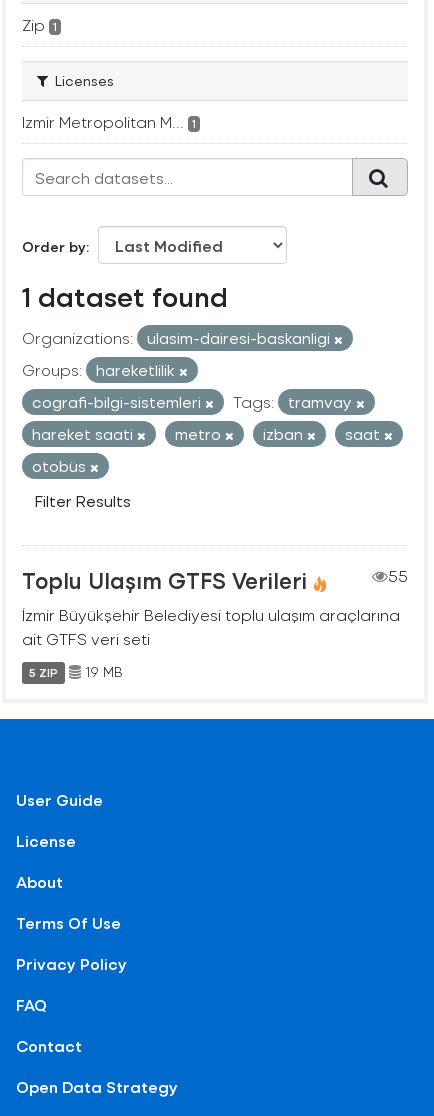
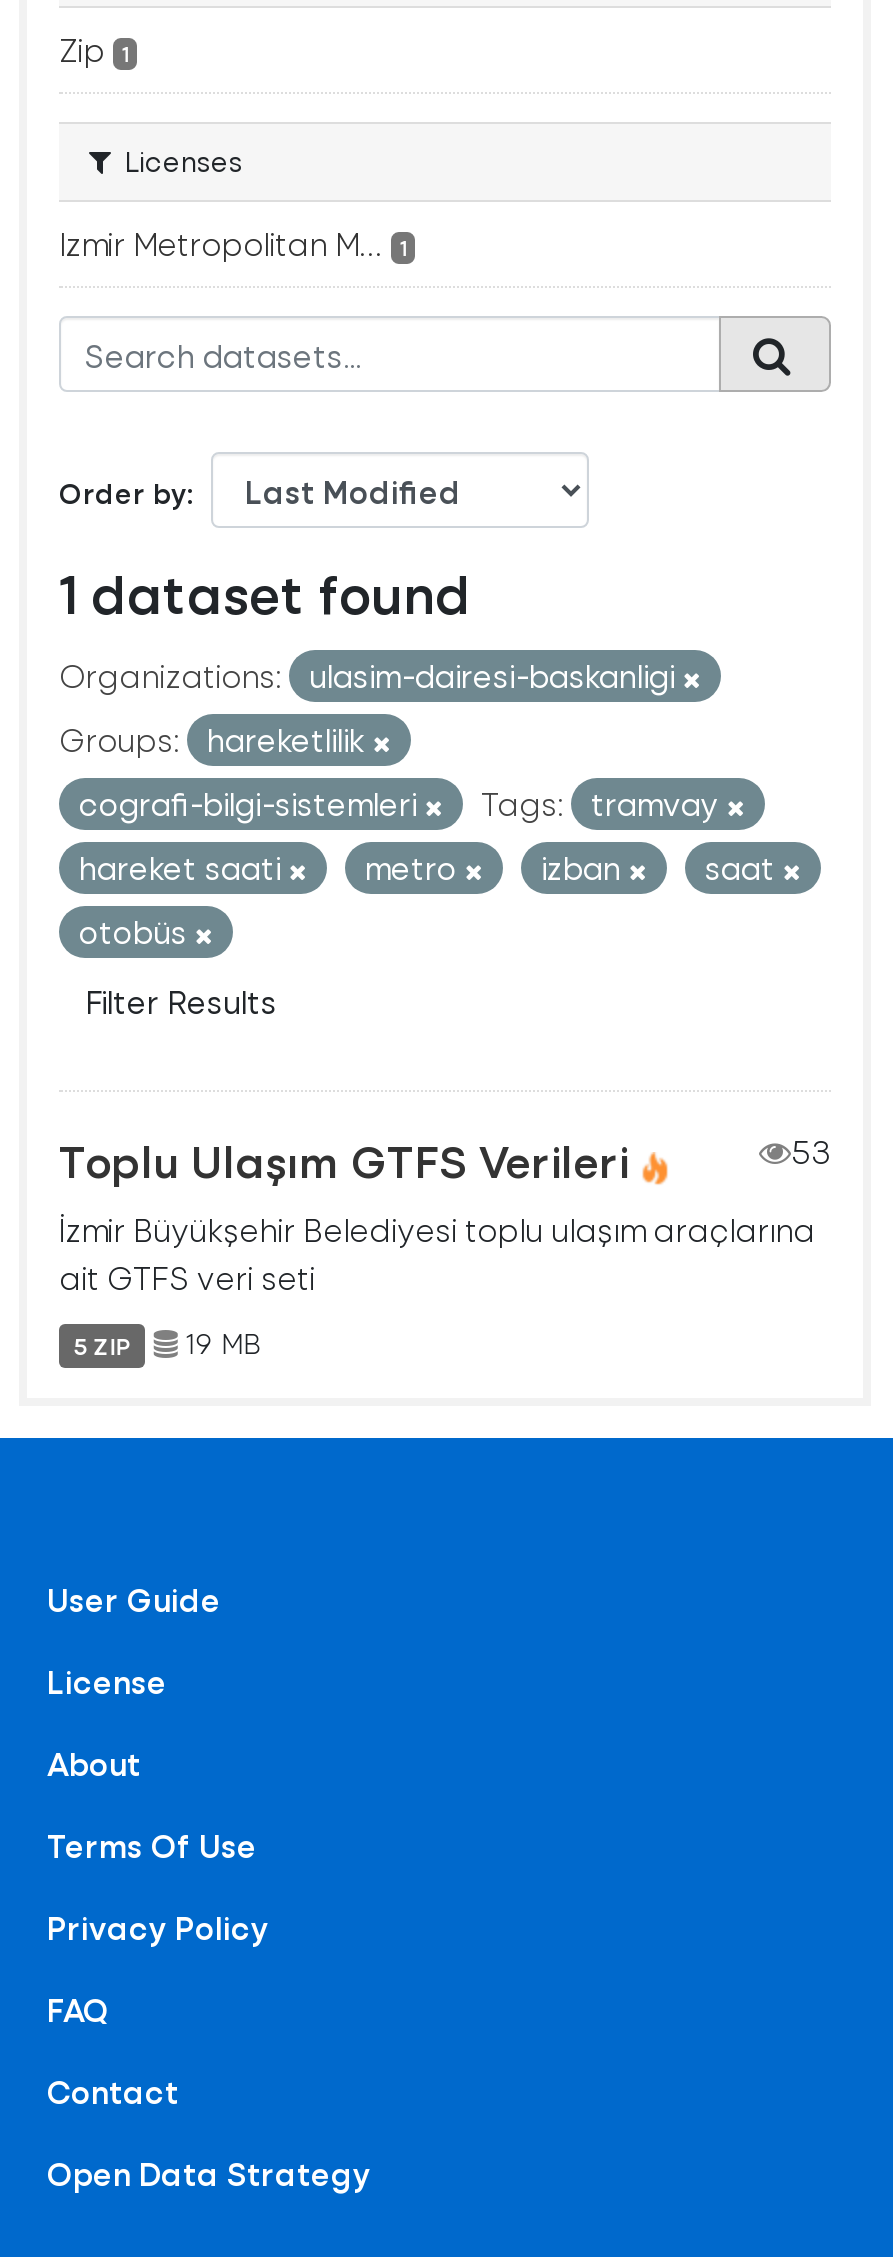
- 55
+ 53
